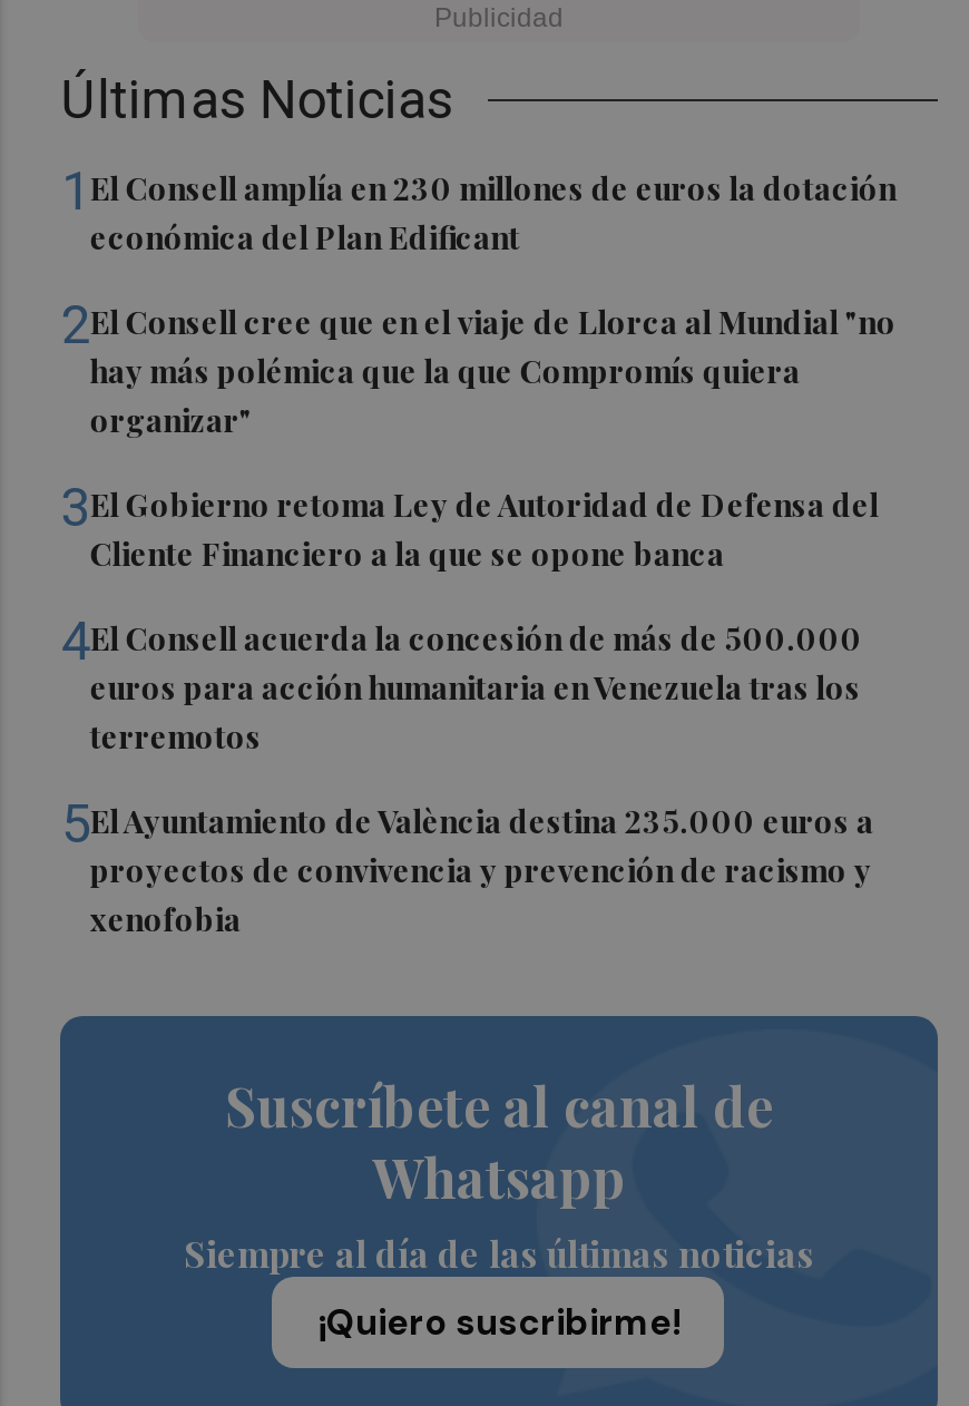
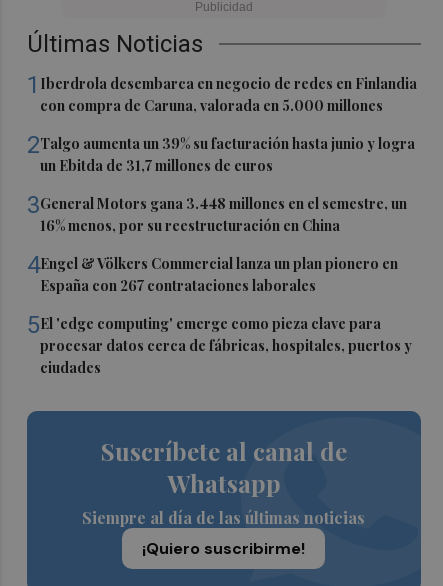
- 1 El Consell amplía en 230 millones de euros la dotación
- económica del Plan Edificant
+ 1 Iberdrola desembarca en negocio de redes en Finlandia
+ con compra de Caruna, valorada en 5.000 millones

- 2El Consell cree que en el viaje de Llorca al Mundial "no
- hay más polémica que la que Compromís quiera
- organizar"
+ 2Talgo aumenta un 39% su facturación hasta junio y logra
+ un Ebitda de 31,7 millones de euros

- 3El Gobierno retoma Ley de Autoridad de Defensa del
- Cliente Financiero a la que se opone banca
+ 3General Motors gana 3.448 millones en el semestre, un
+ 16% menos, por su reestructuración en China

- 4El Consell acuerda la concesión de más de 500.000
- euros para acción humanitaria en Venezuela tras los
- terremotos
+ 4Engel & Völkers Commercial lanza un plan pionero en
+ España con 267 contrataciones laborales

- 5El Ayuntamiento de València destina 235.000 euros a
- proyectos de convivencia y prevención de racismo y
- xenofobia
+ 5El 'edge computing' emerge como pieza clave para
+ procesar datos cerca de fábricas, hospitales, puertos y
+ ciudades
